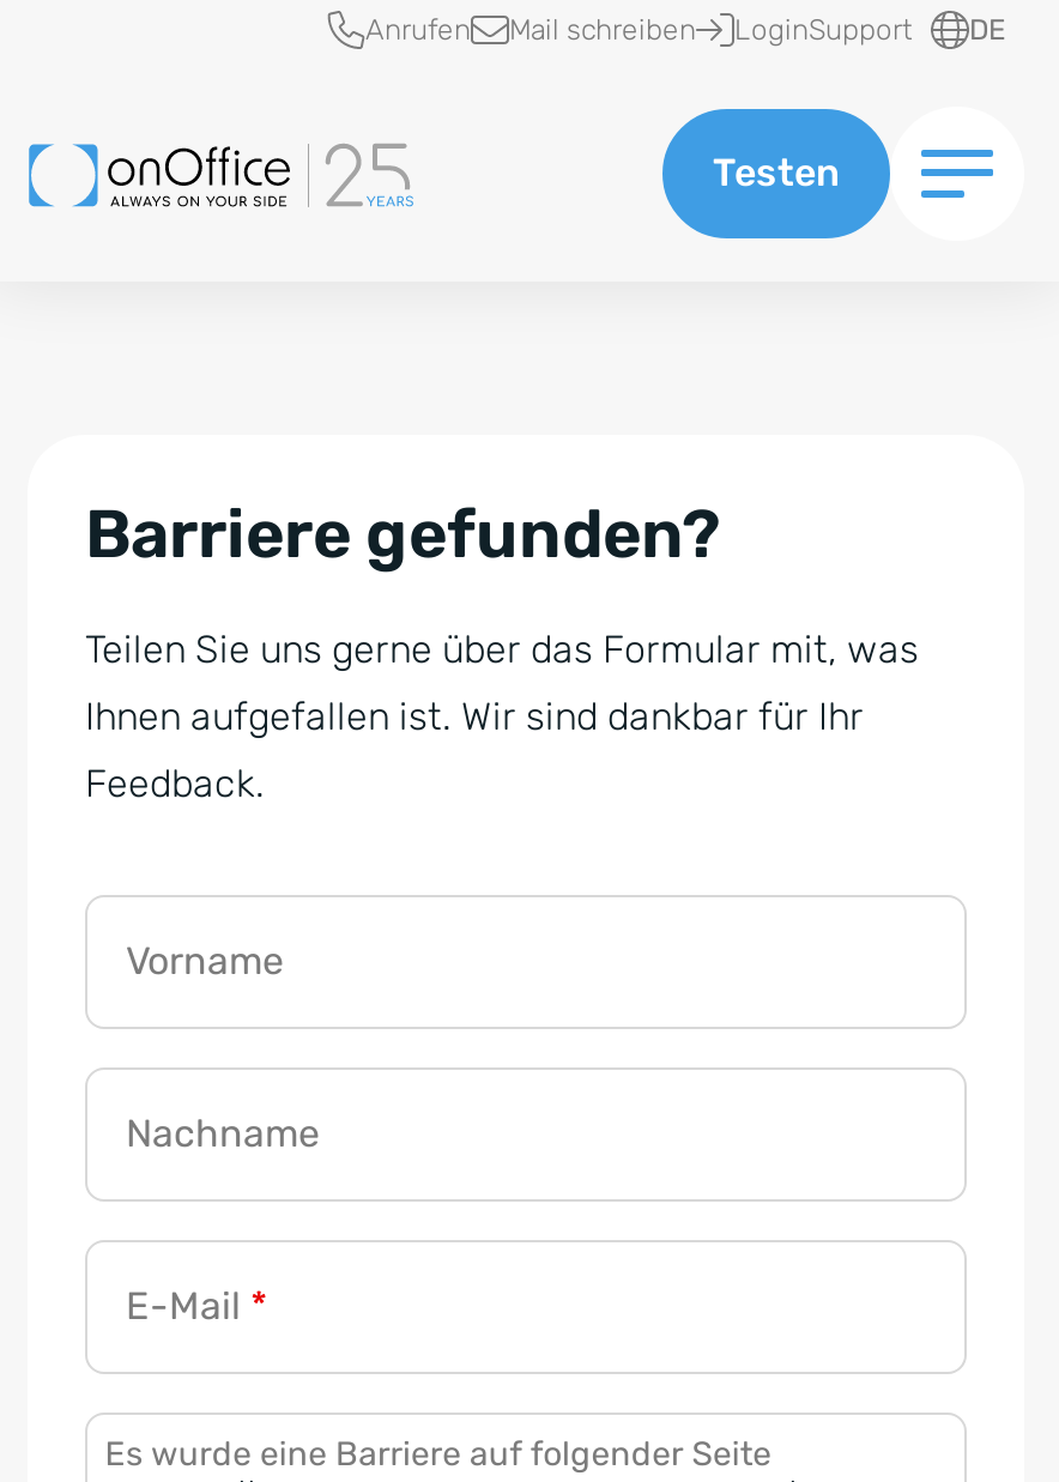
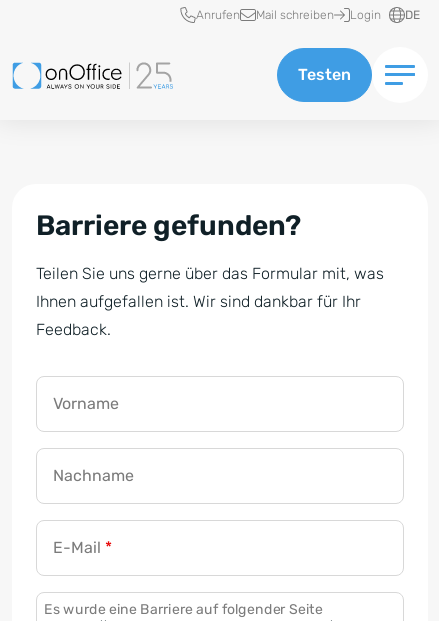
- LoginSupport
+ Login
